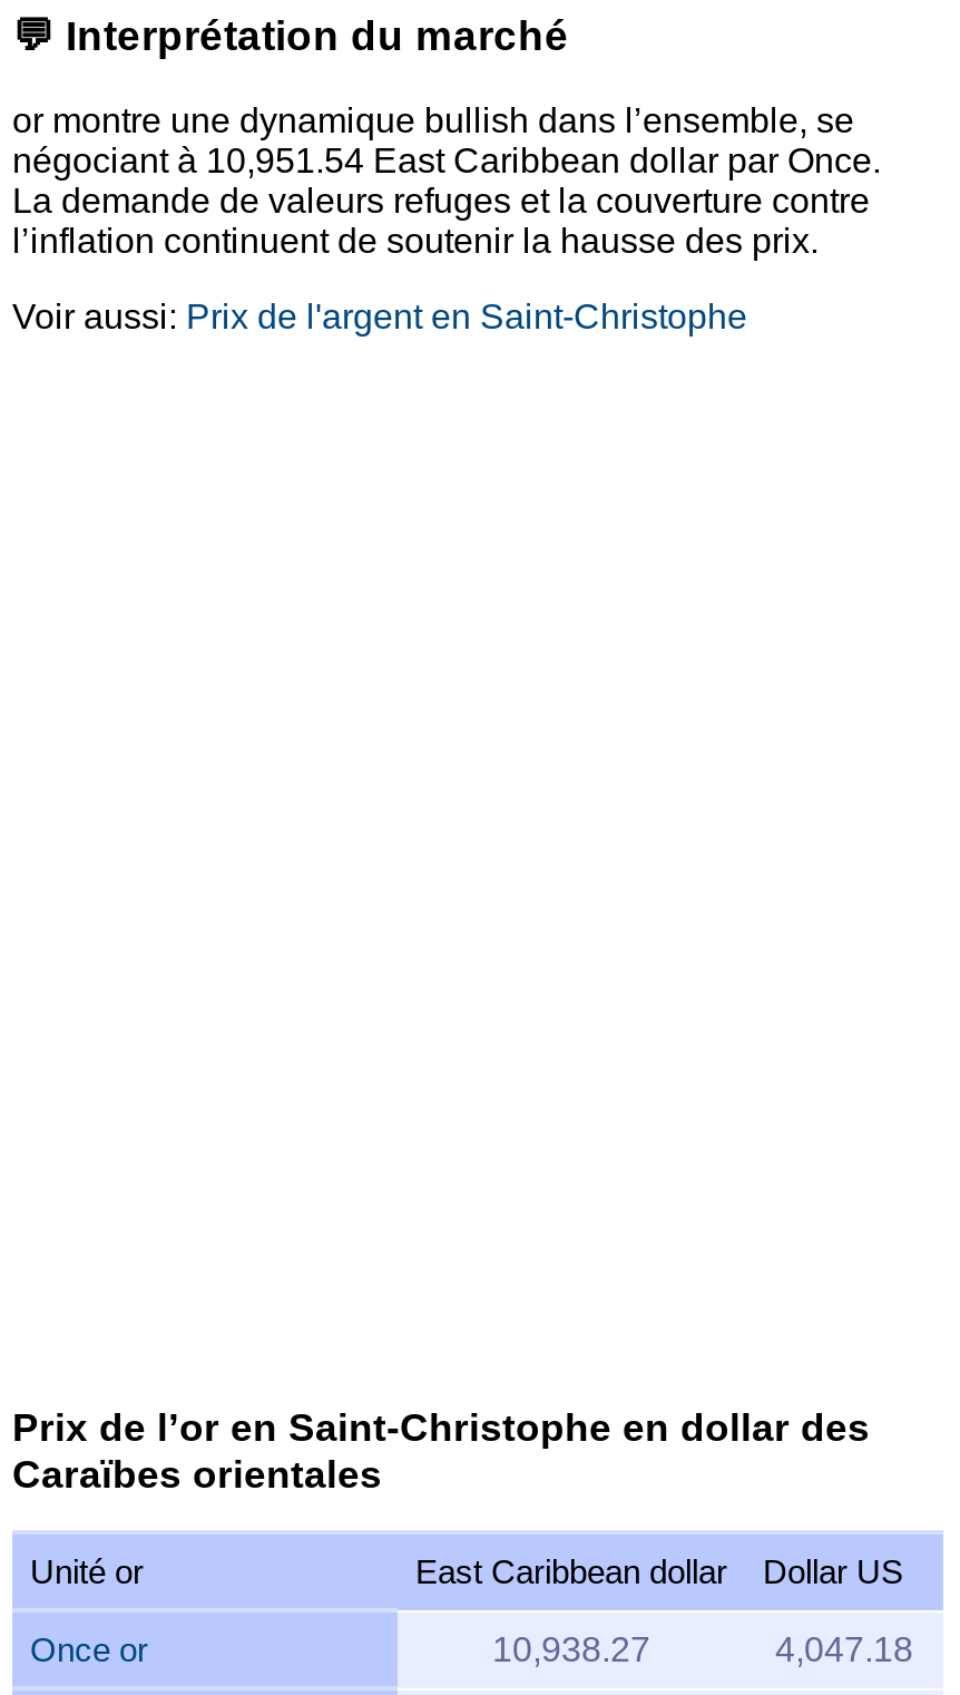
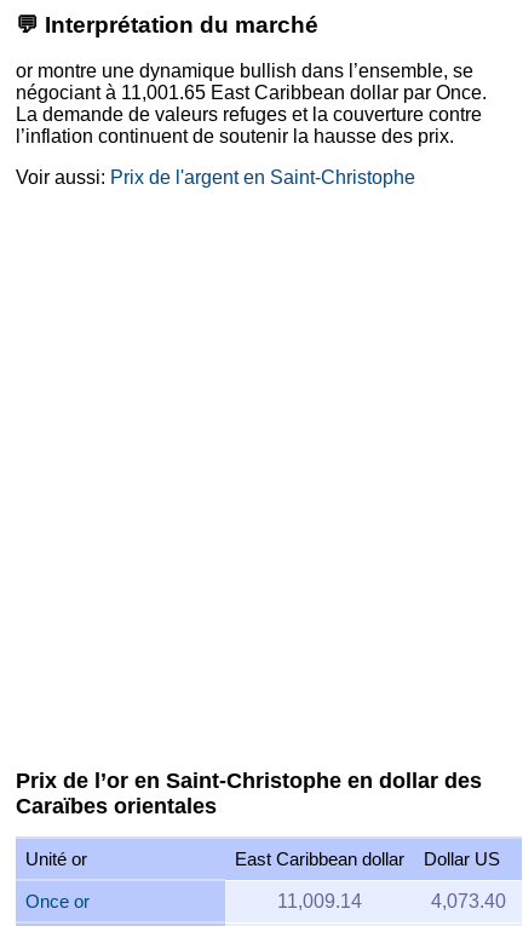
- négociant à 10,951.54 East Caribbean dollar par Once.
+ négociant à 11,001.65 East Caribbean dollar par Once.

- 10,938.27
+ 11,009.14

- 4,047.18
+ 4,073.40
